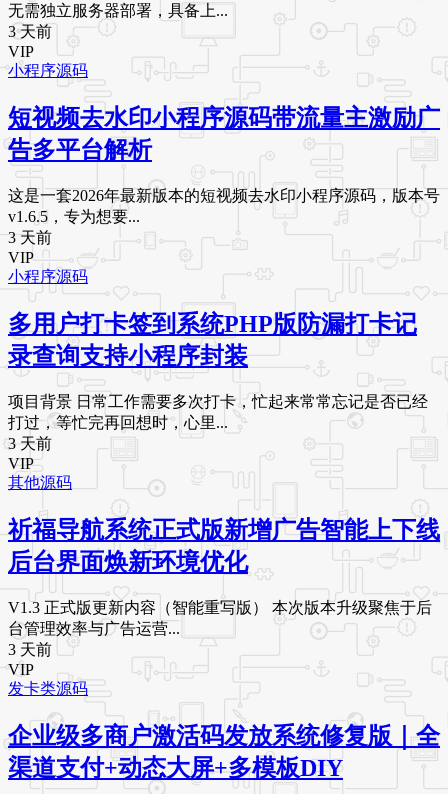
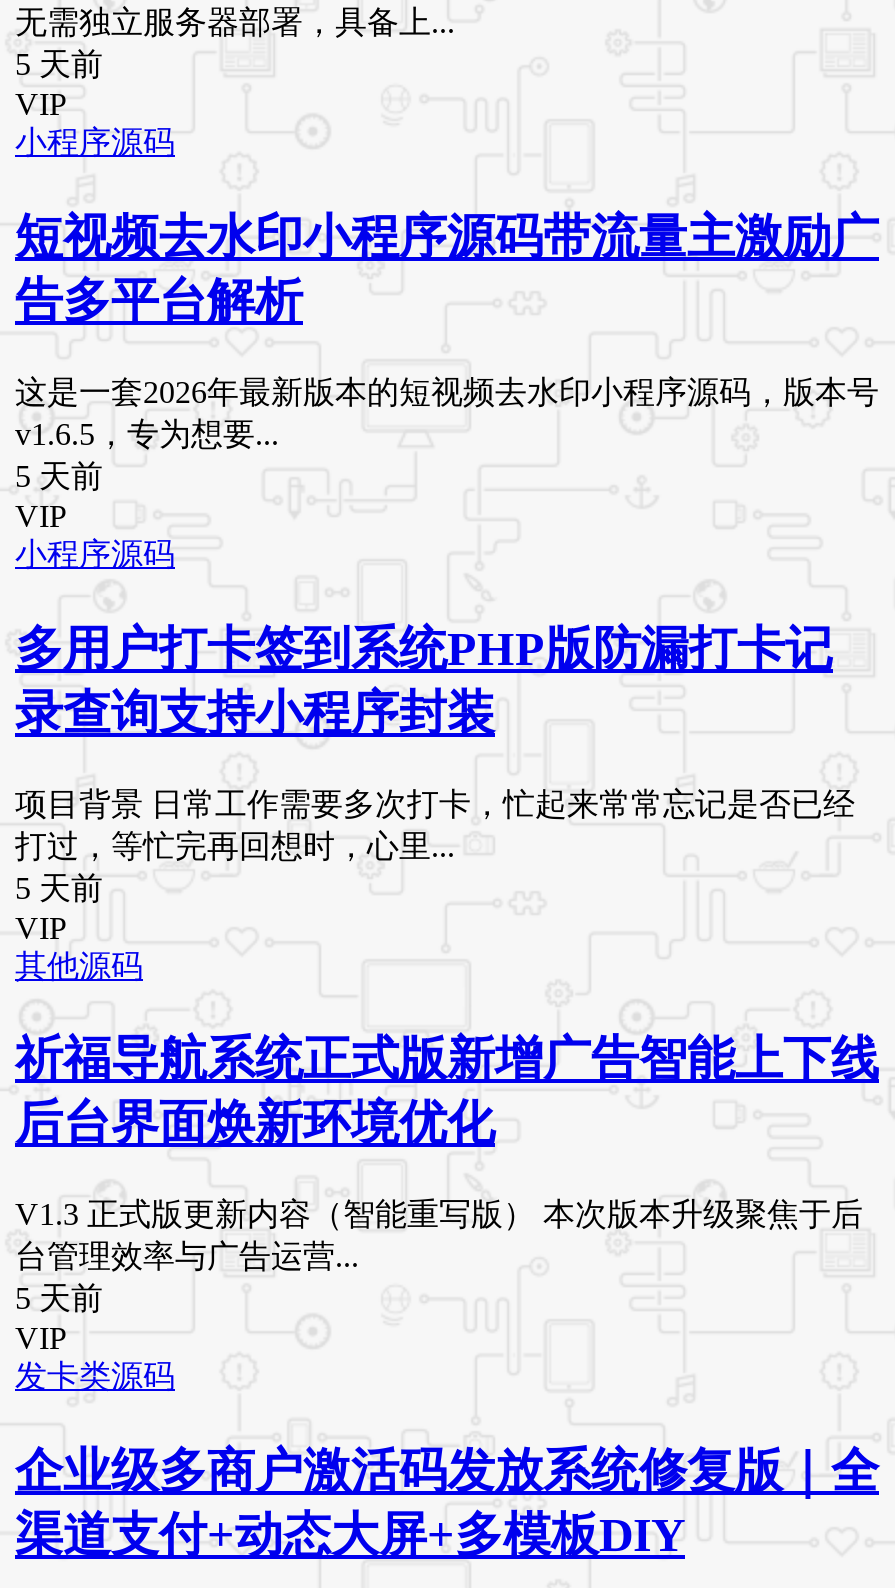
- 3 天前
+ 5 天前

- 3 天前
+ 5 天前

- 3 天前
+ 5 天前

- 3 天前
+ 5 天前
